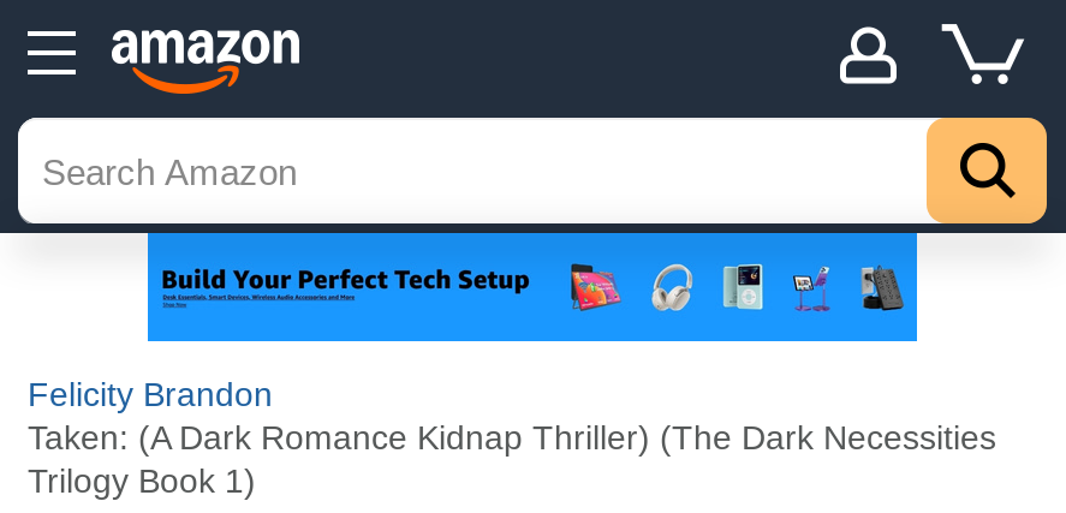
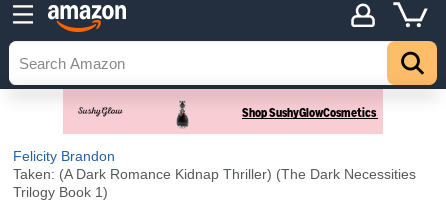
- [image]
+ [image]
